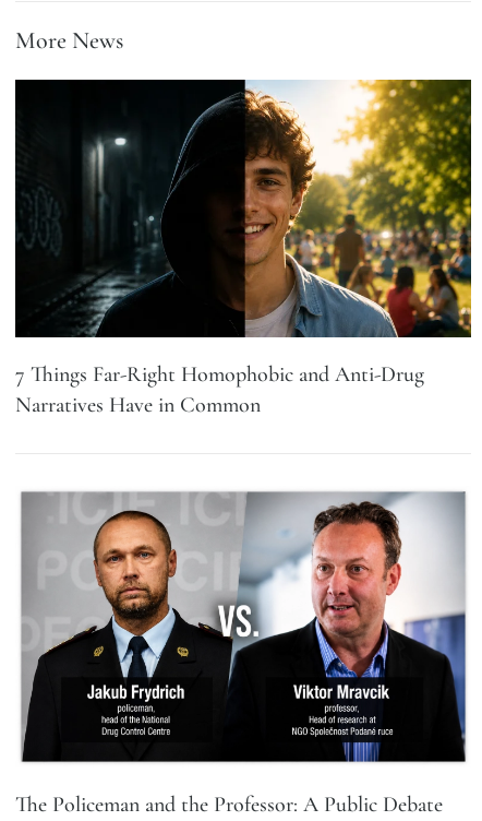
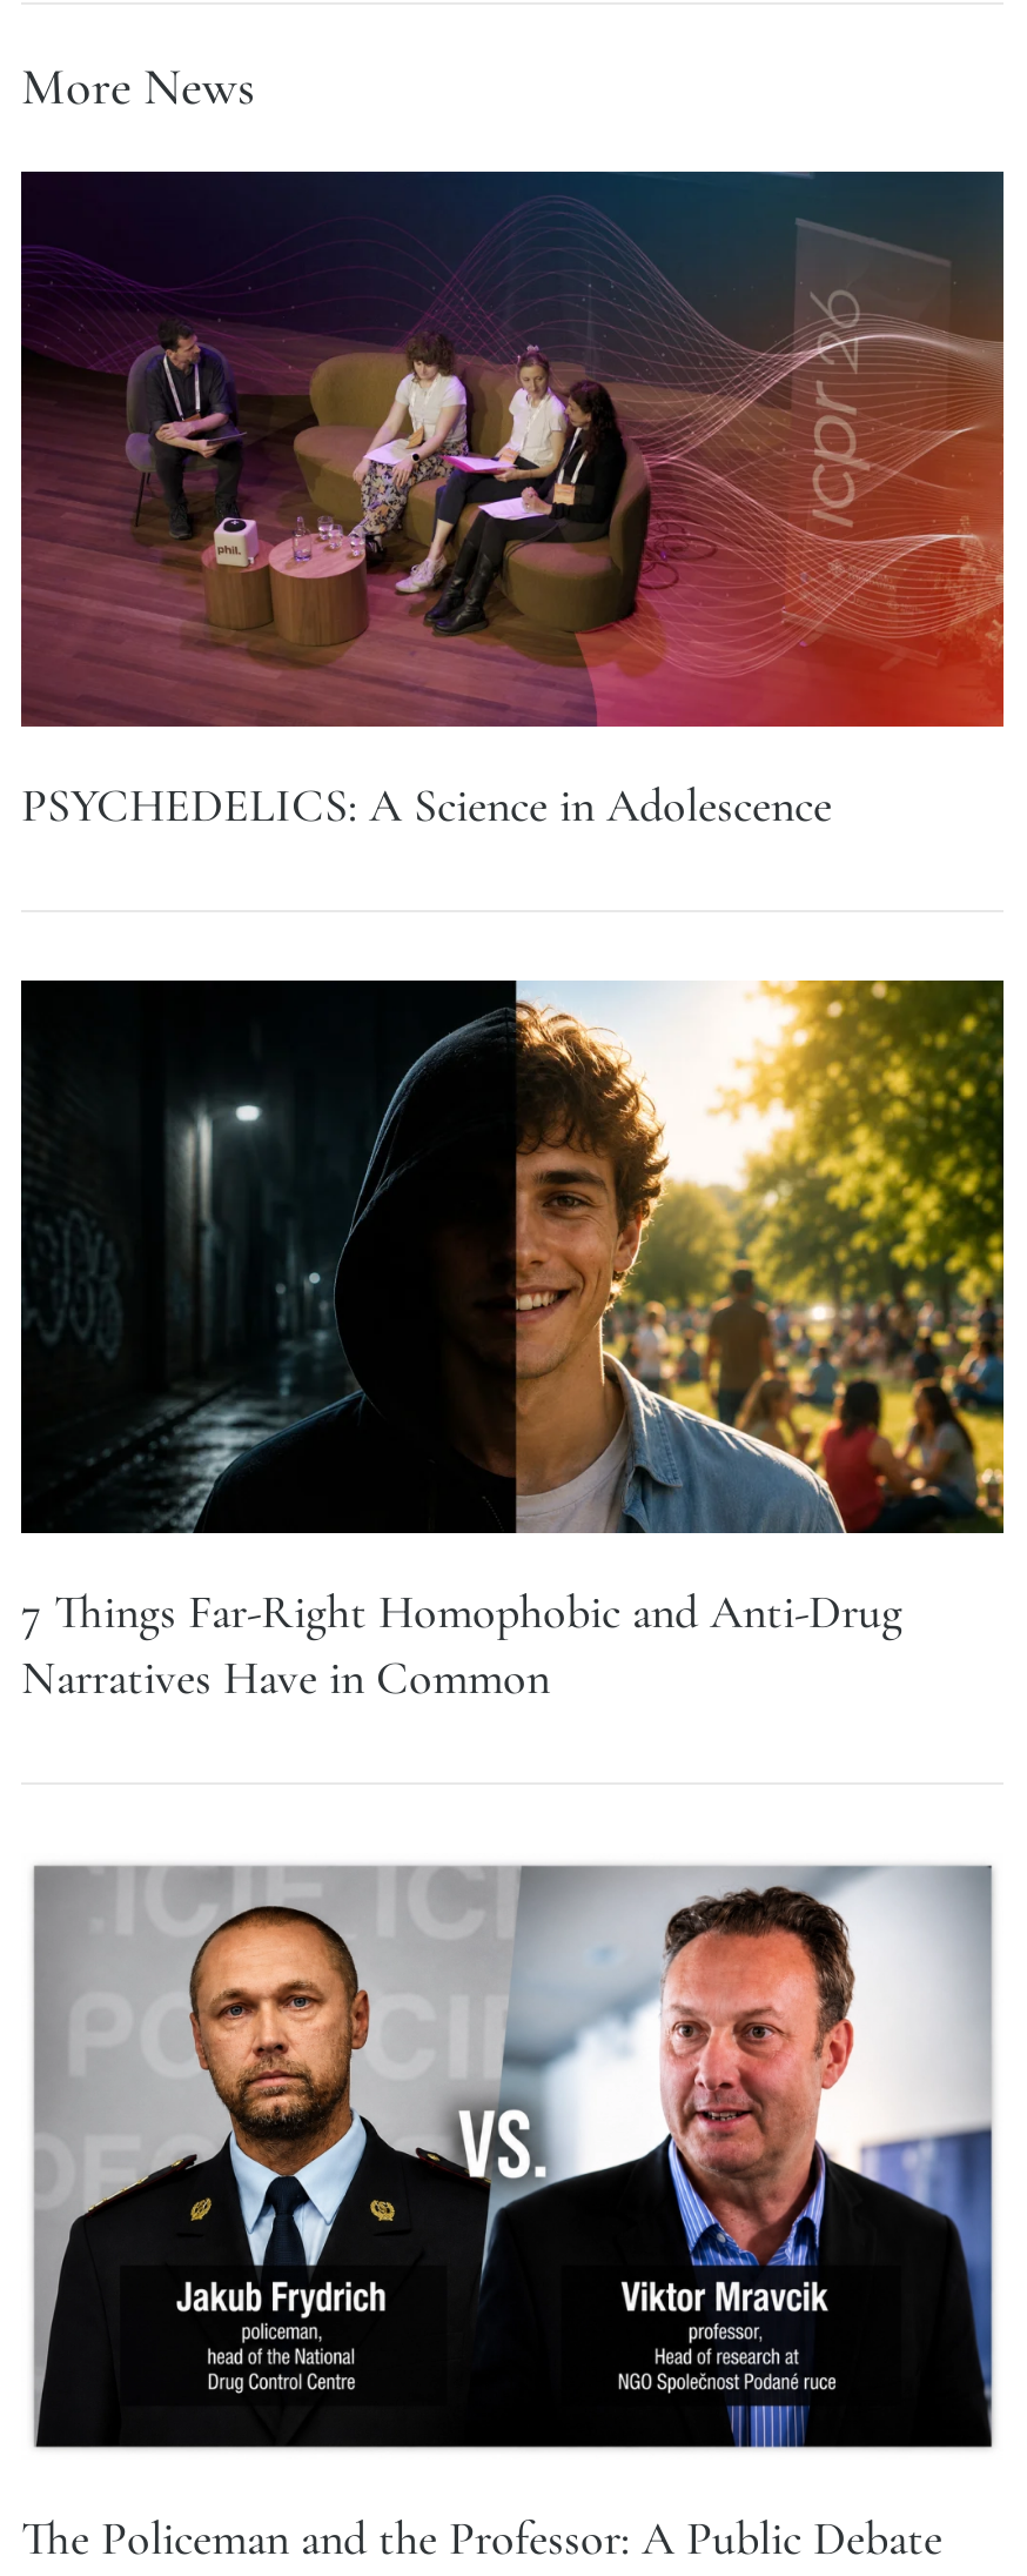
+ [image]
+ PSYCHEDELICS: A Science in Adolescence
